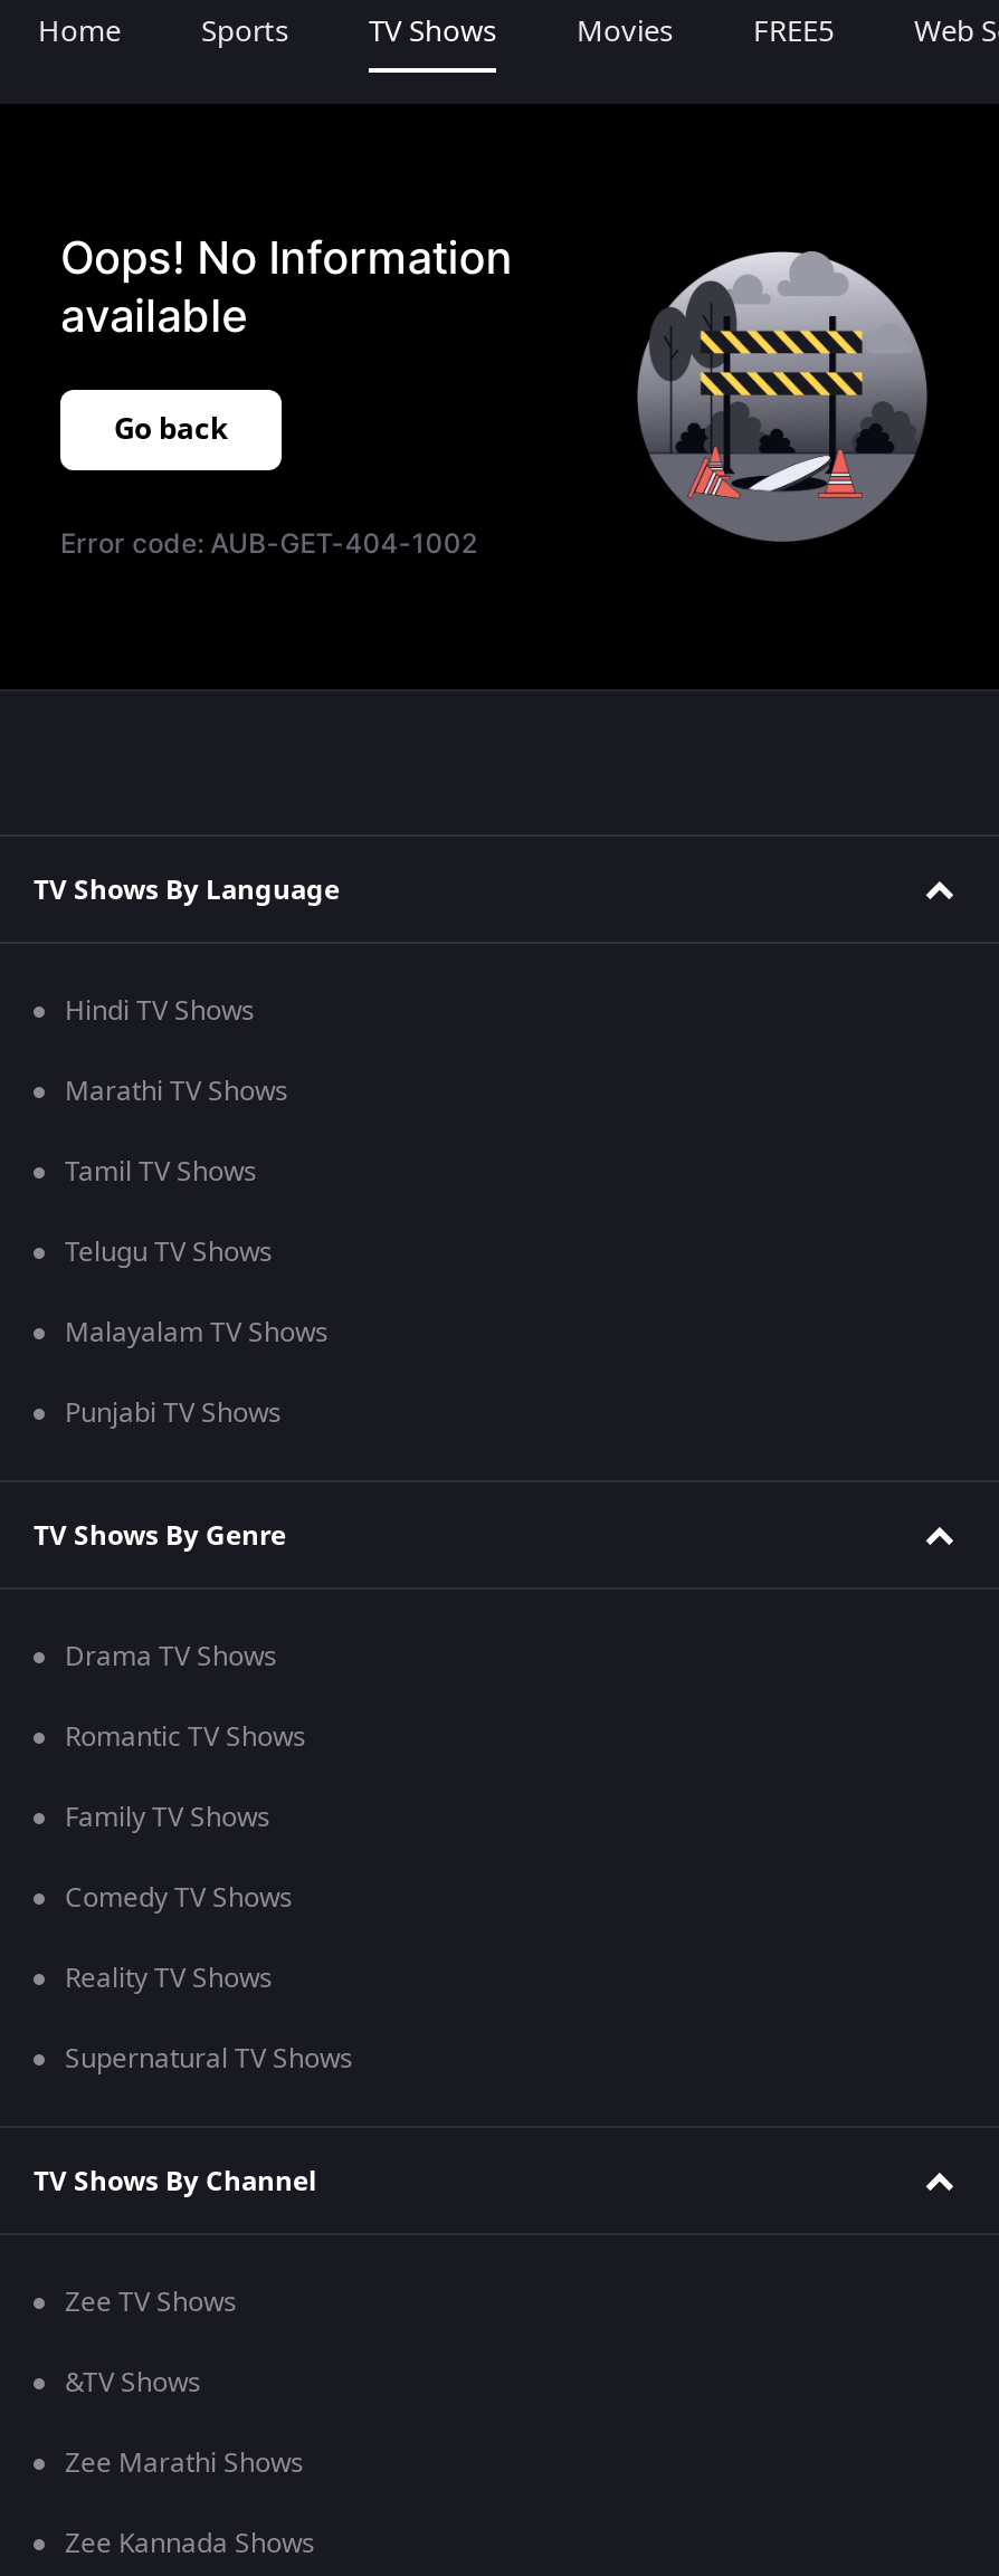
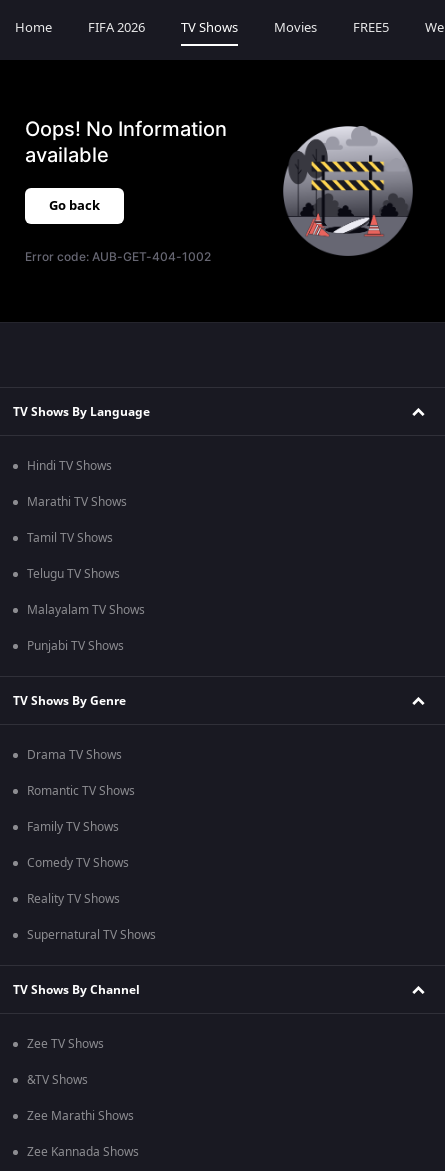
- Sports
+ FIFA 2026
